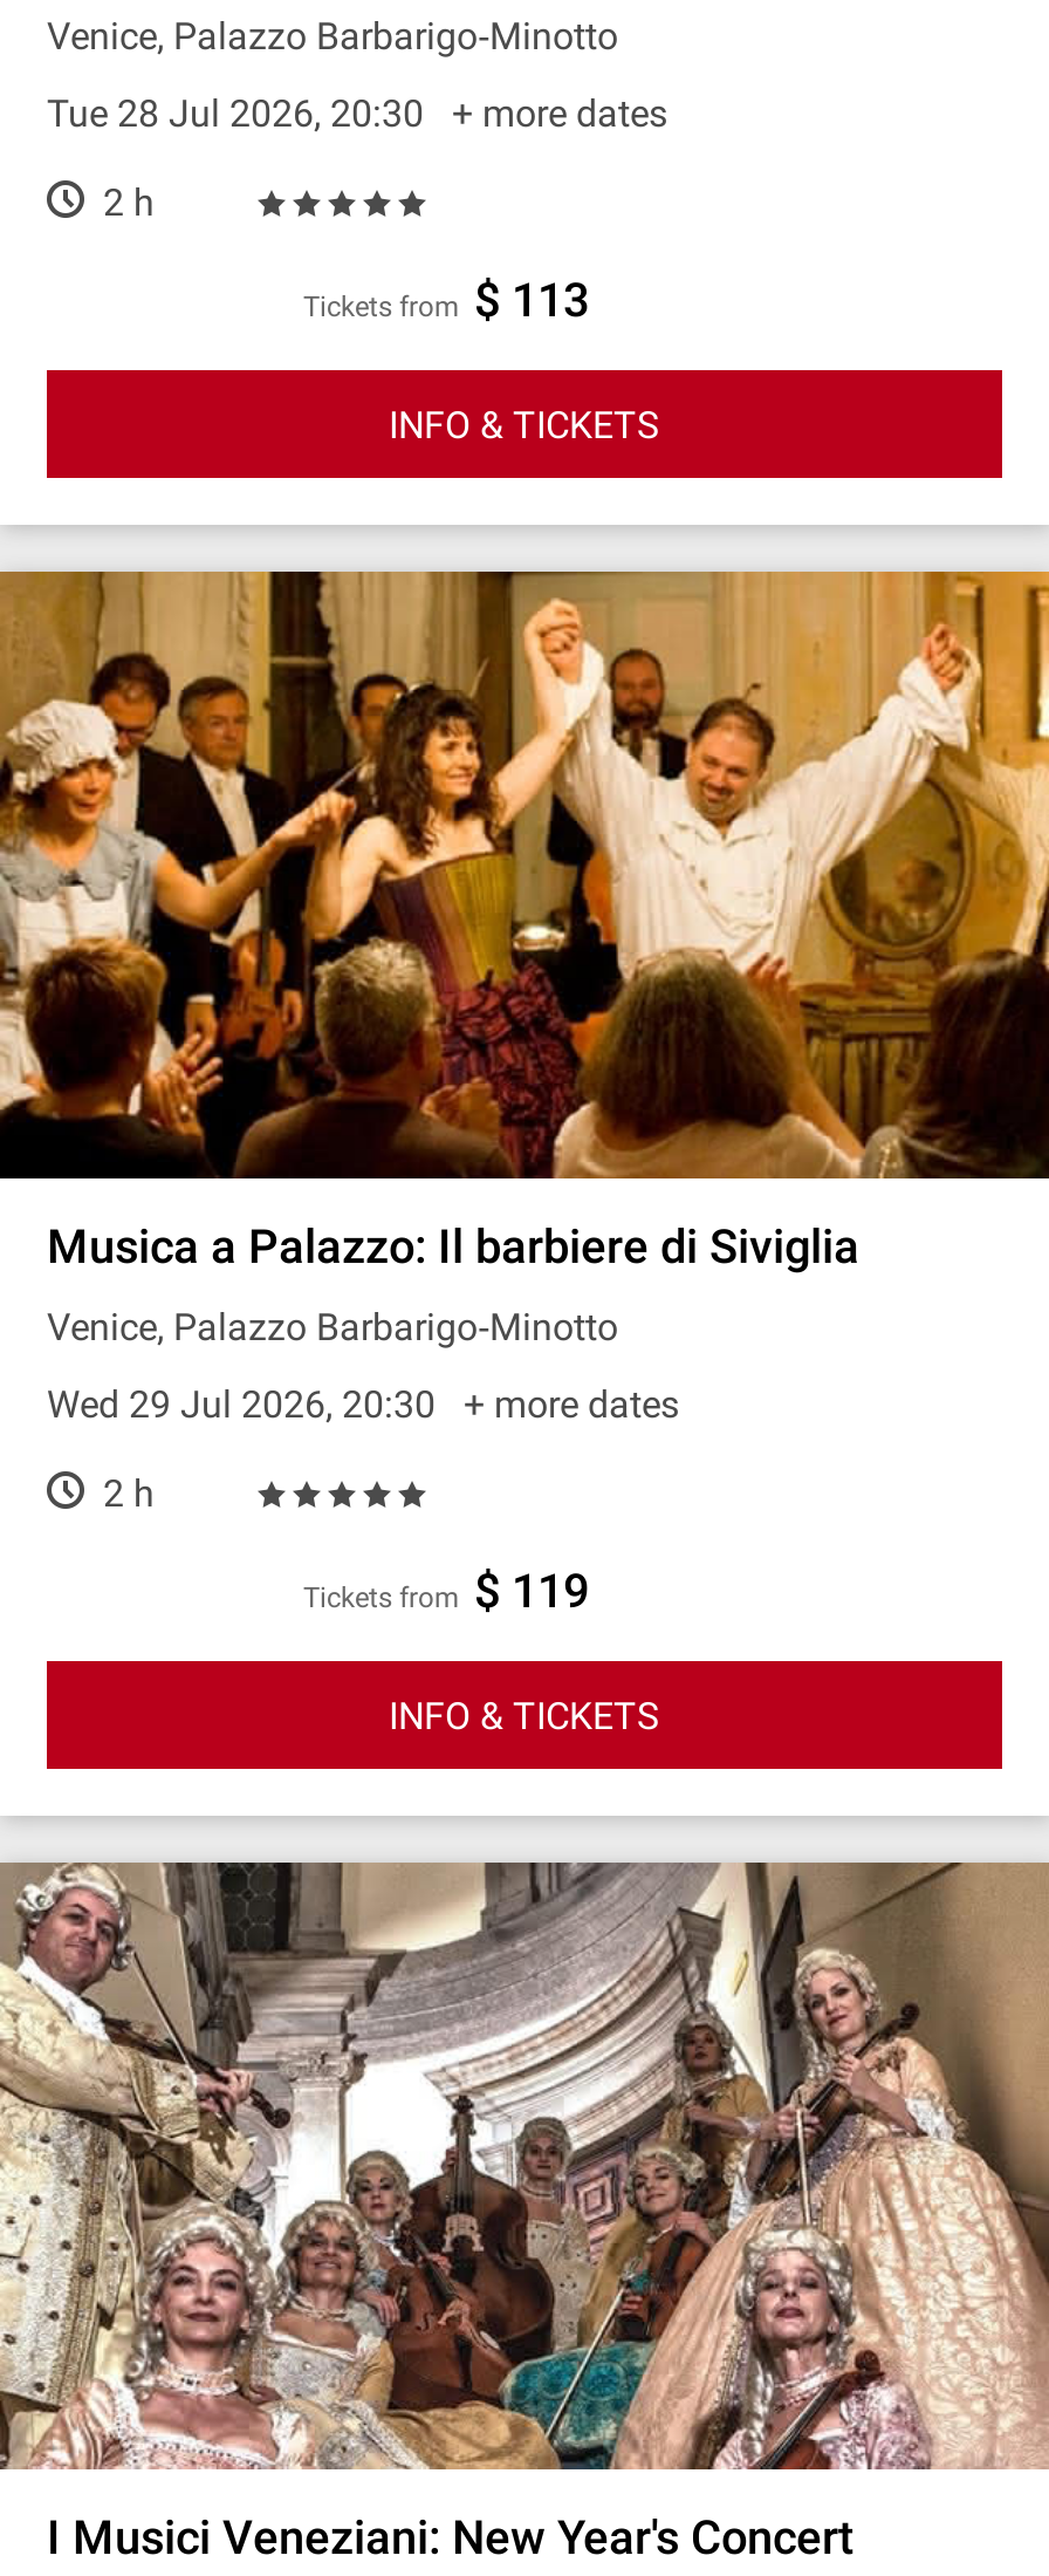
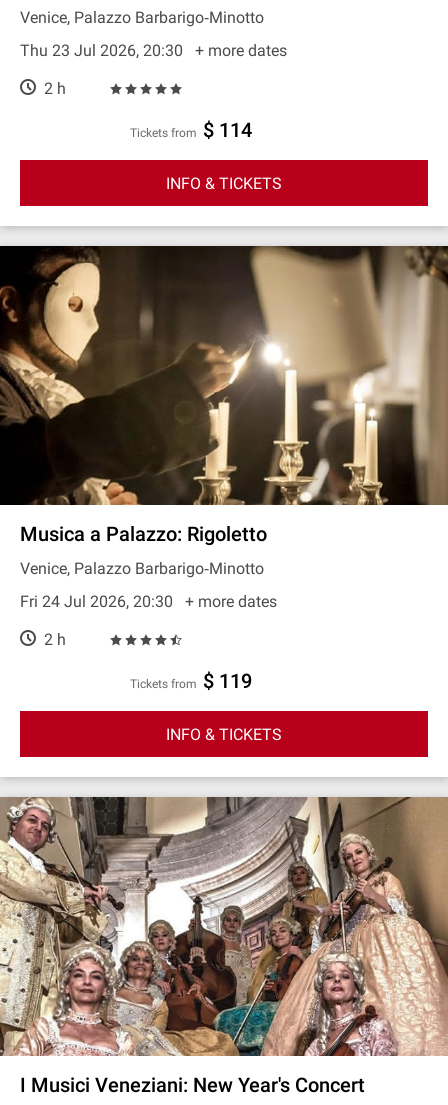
- Tue 28 Jul 2026, 20:30 + more dates
+ Thu 23 Jul 2026, 20:30 + more dates

- Tickets from $ 113
+ Tickets from $ 114

- [image]
- Musica a Palazzo: Il barbiere di Siviglia
+ [image]
+ Musica a Palazzo: Rigoletto

- Wed 29 Jul 2026, 20:30 + more dates
+ Fri 24 Jul 2026, 20:30 + more dates
